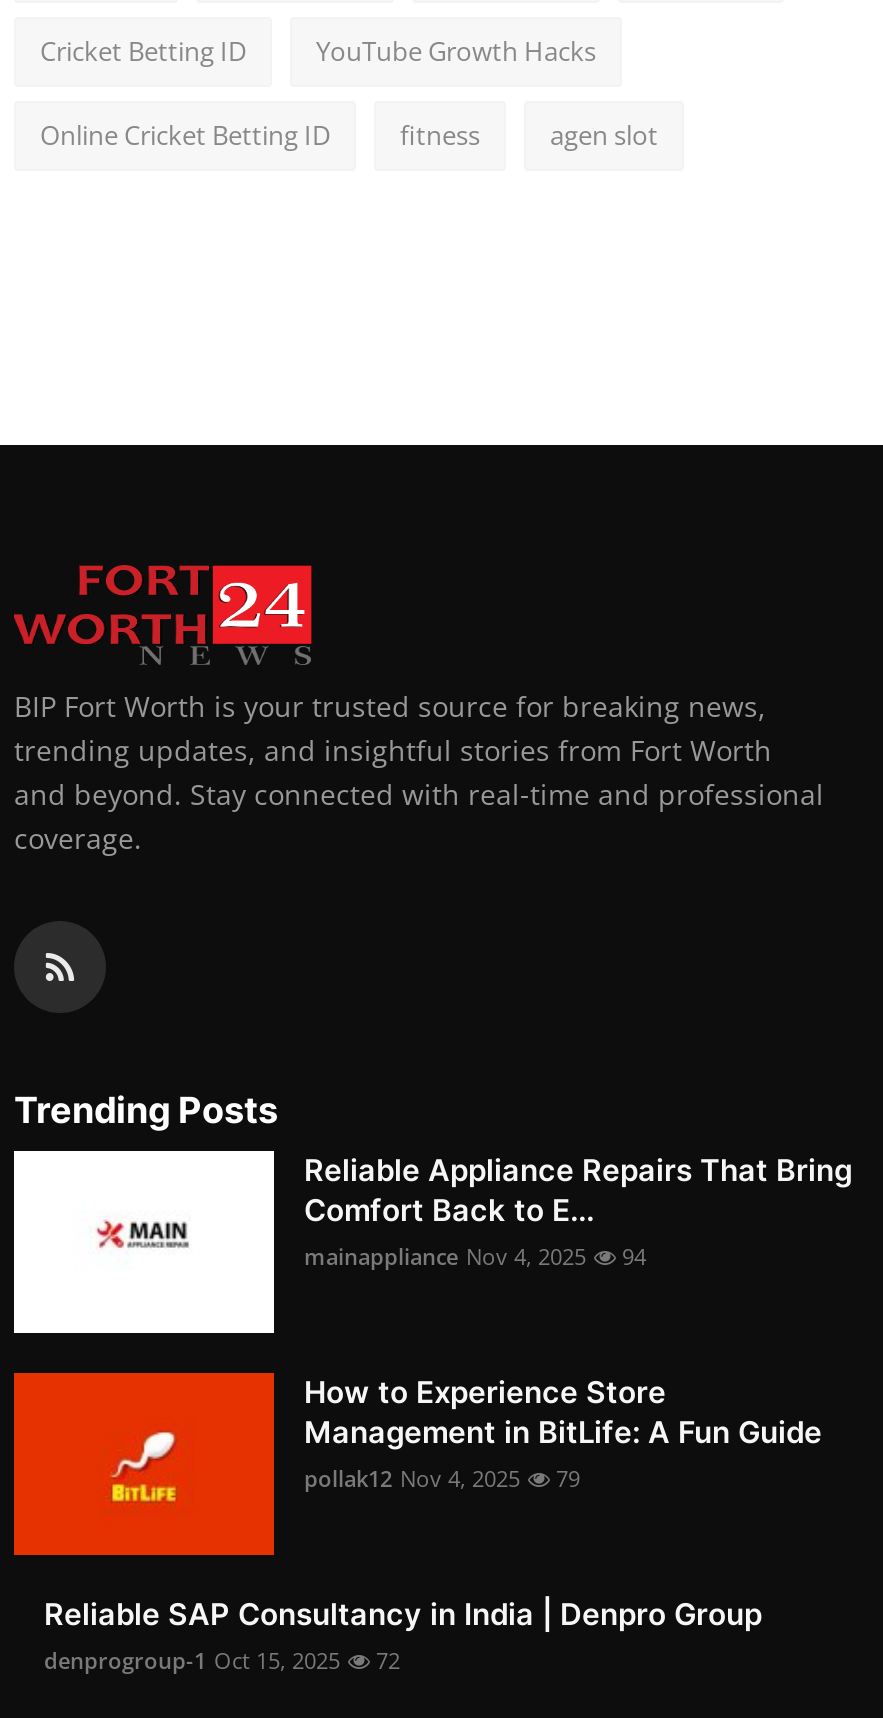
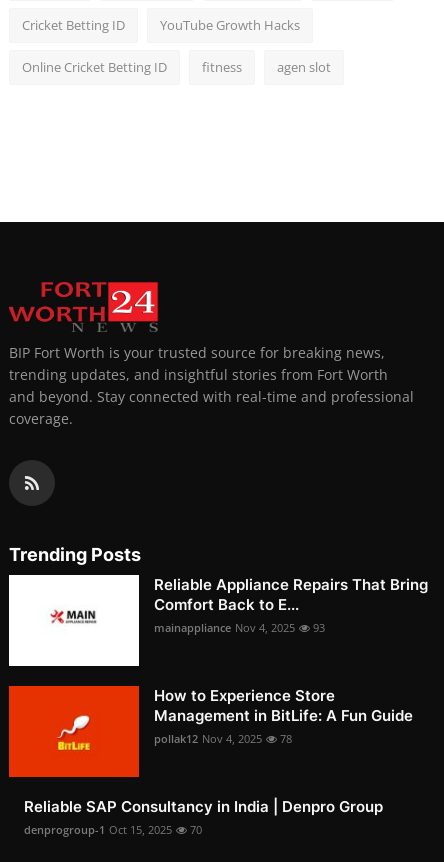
- mainappliance Nov 4, 2025 94
+ mainappliance Nov 4, 2025 93

- pollak12 Nov 4, 2025 79
+ pollak12 Nov 4, 2025 78

- denprogroup-1 Oct 15, 2025 72
+ denprogroup-1 Oct 15, 2025 70
